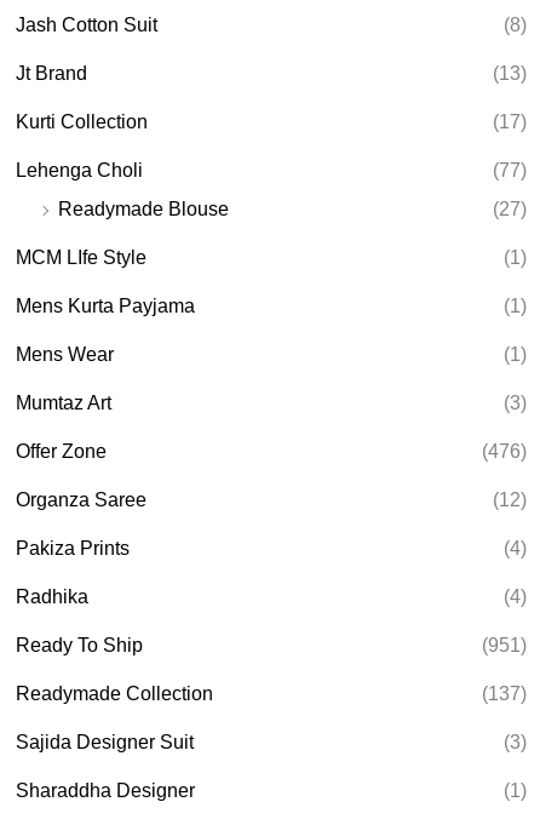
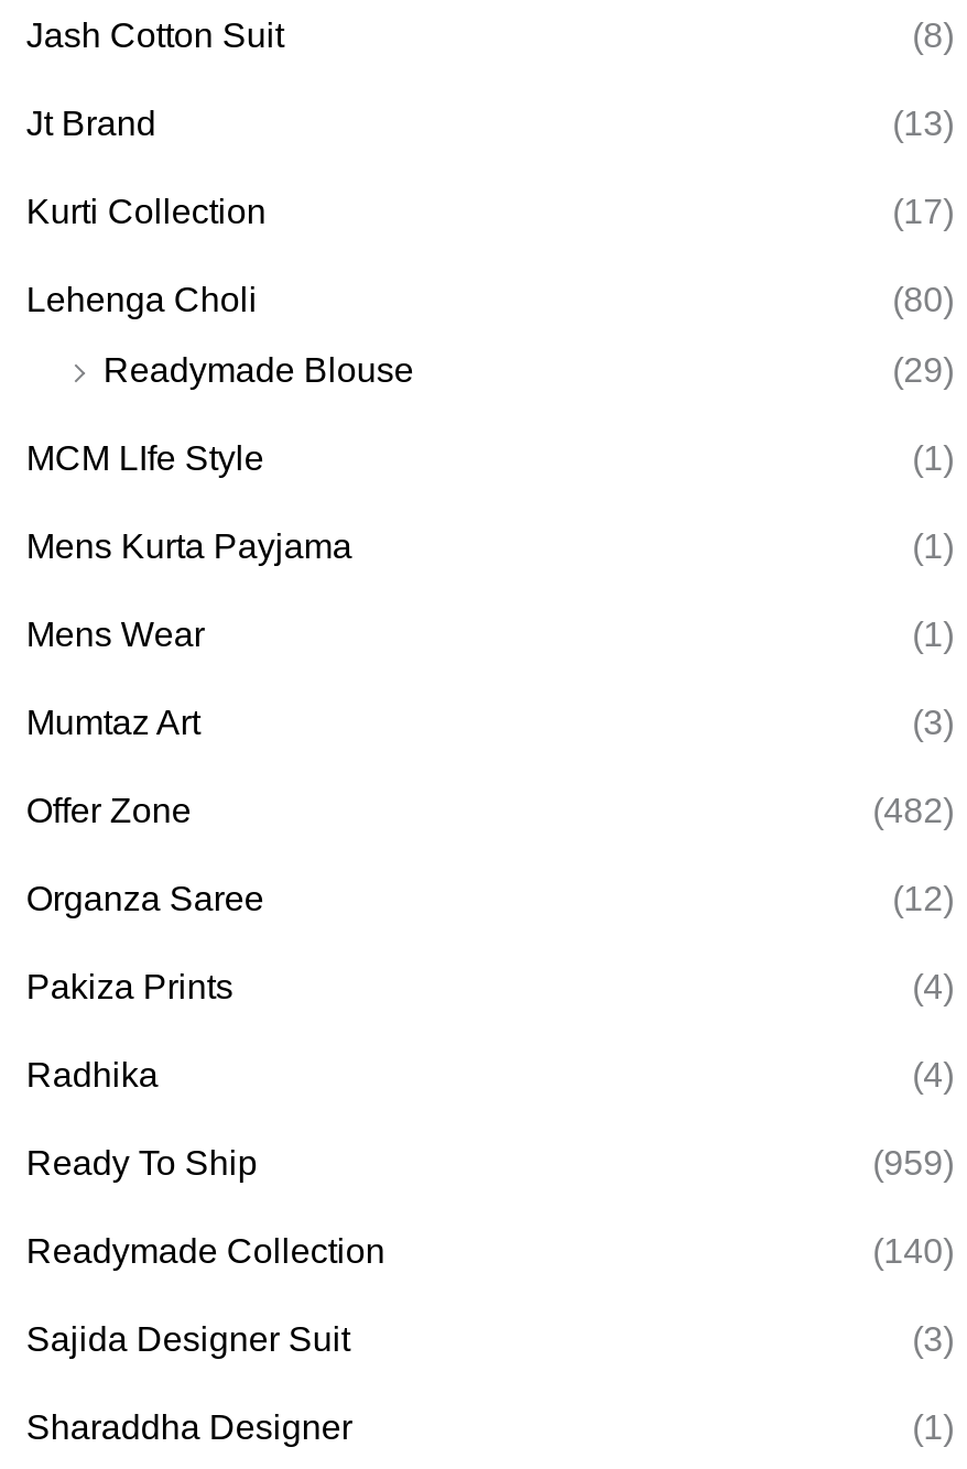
- (77)
+ (80)

- (27)
+ (29)

- (476)
+ (482)

- (951)
+ (959)

- (137)
+ (140)
